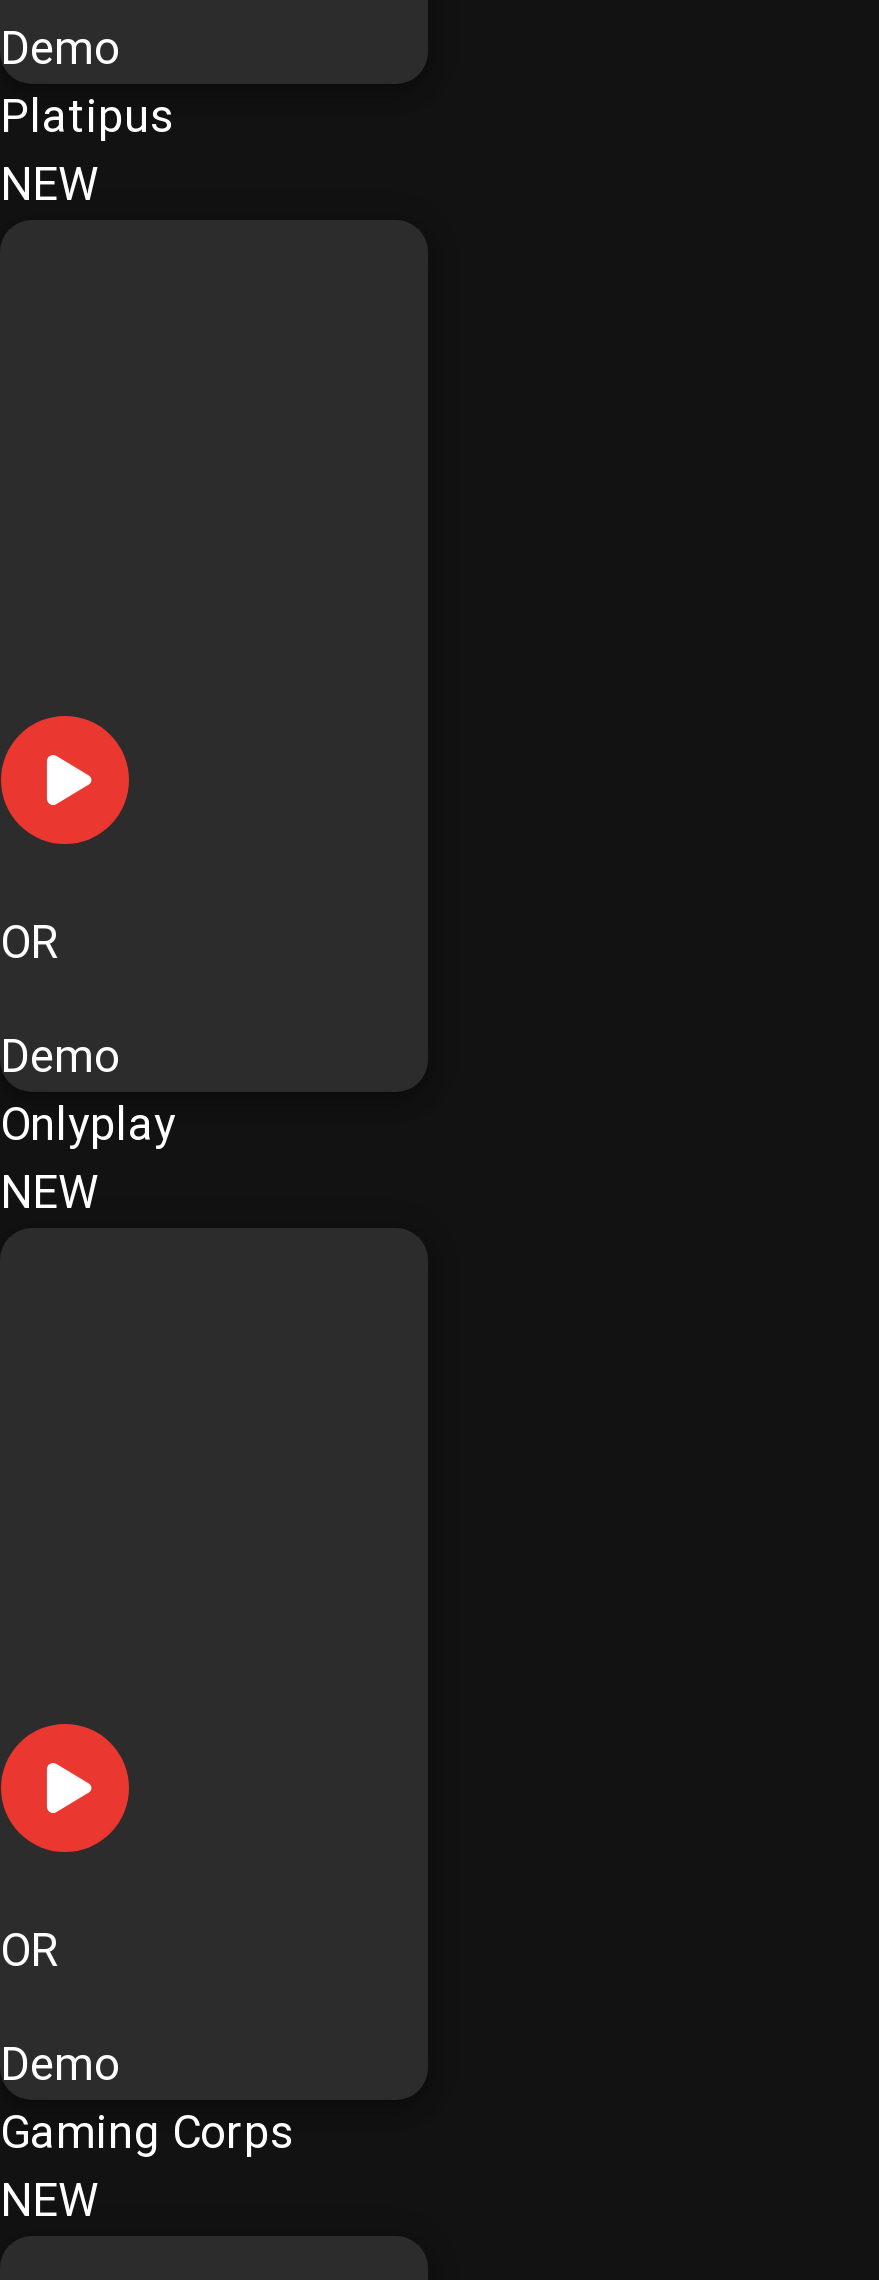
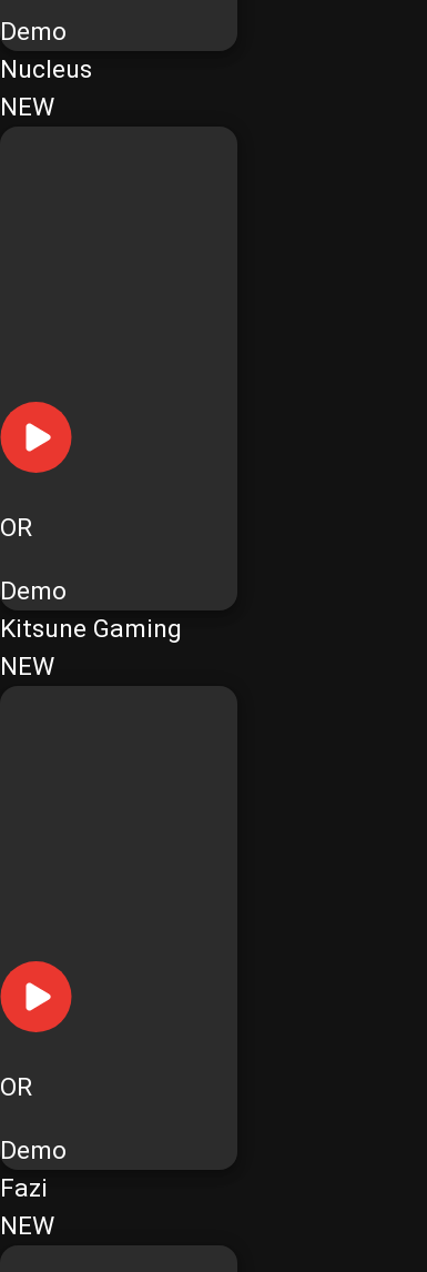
- Platipus
+ Nucleus

- Onlyplay
+ Kitsune Gaming

- Gaming Corps
+ Fazi
